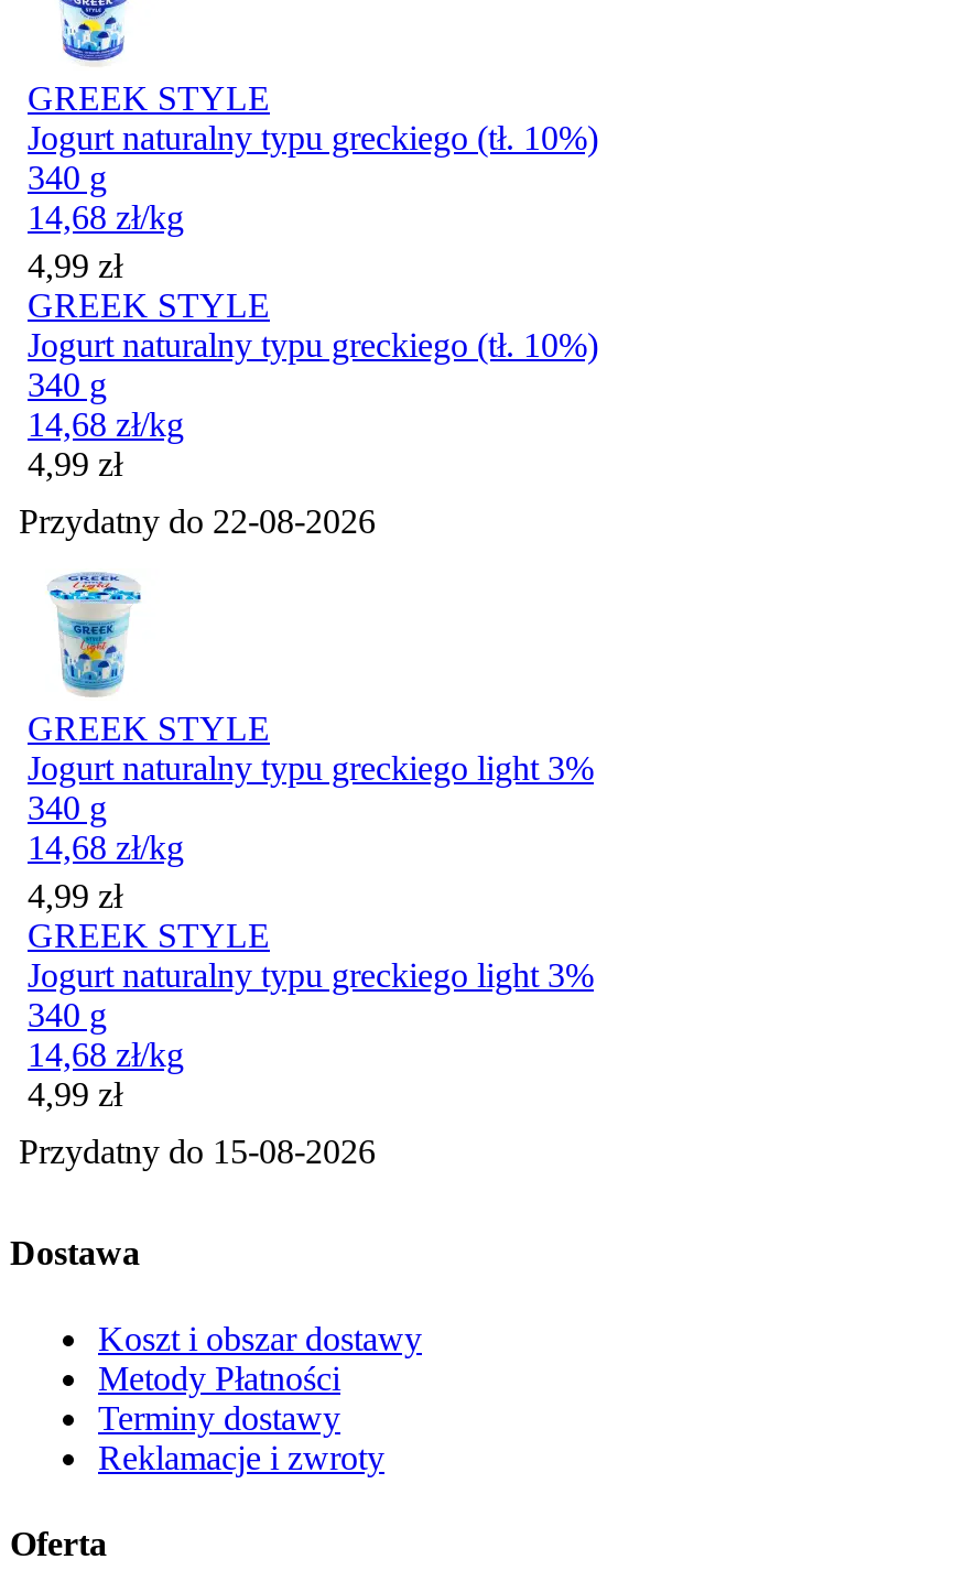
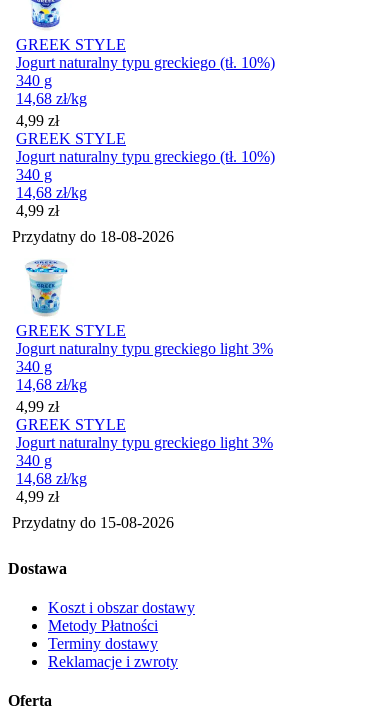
- Przydatny do 22-08-2026
+ Przydatny do 18-08-2026
